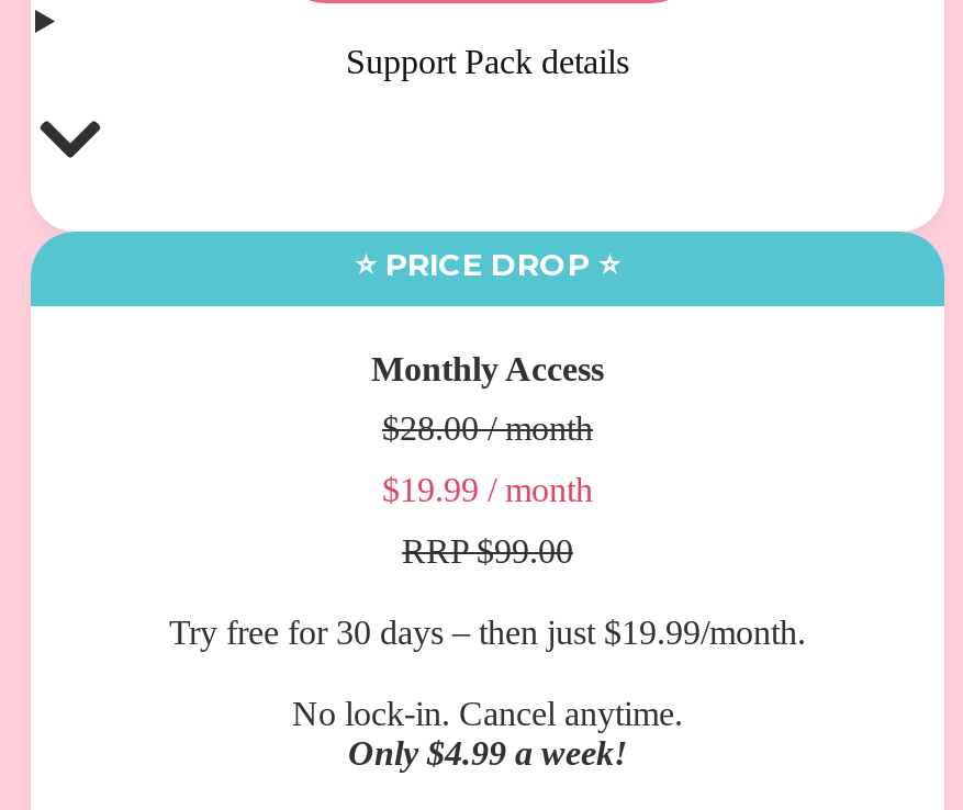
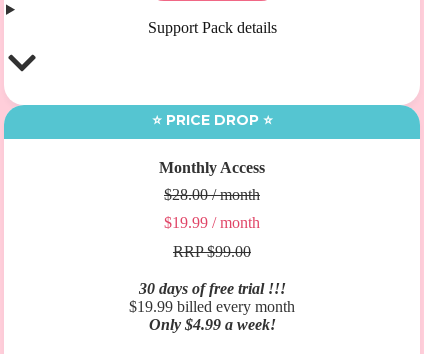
- Try free for 30 days – then just $19.99/month.
- No lock-in. Cancel anytime.
+ 30 days of free trial !!!
+ $19.99 billed every month
